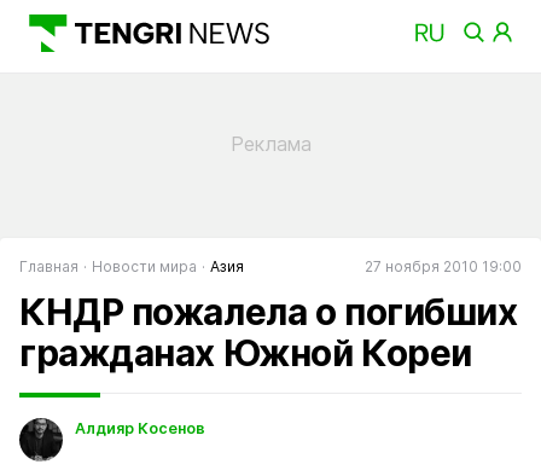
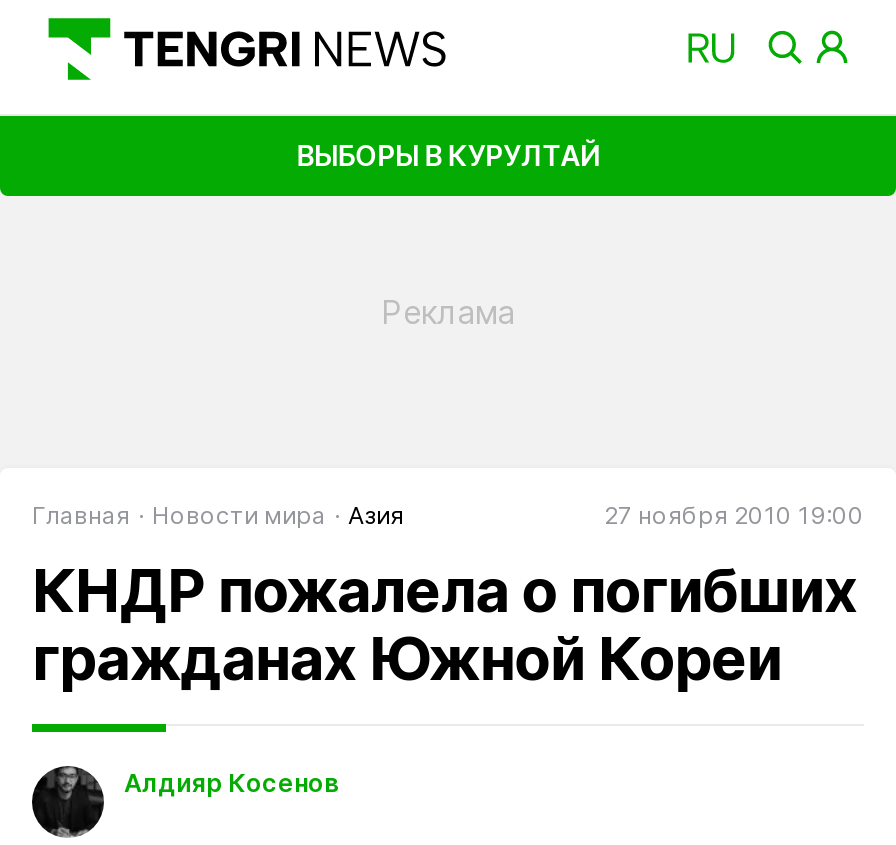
+ ВЫБОРЫ В КУРУЛТАЙ
